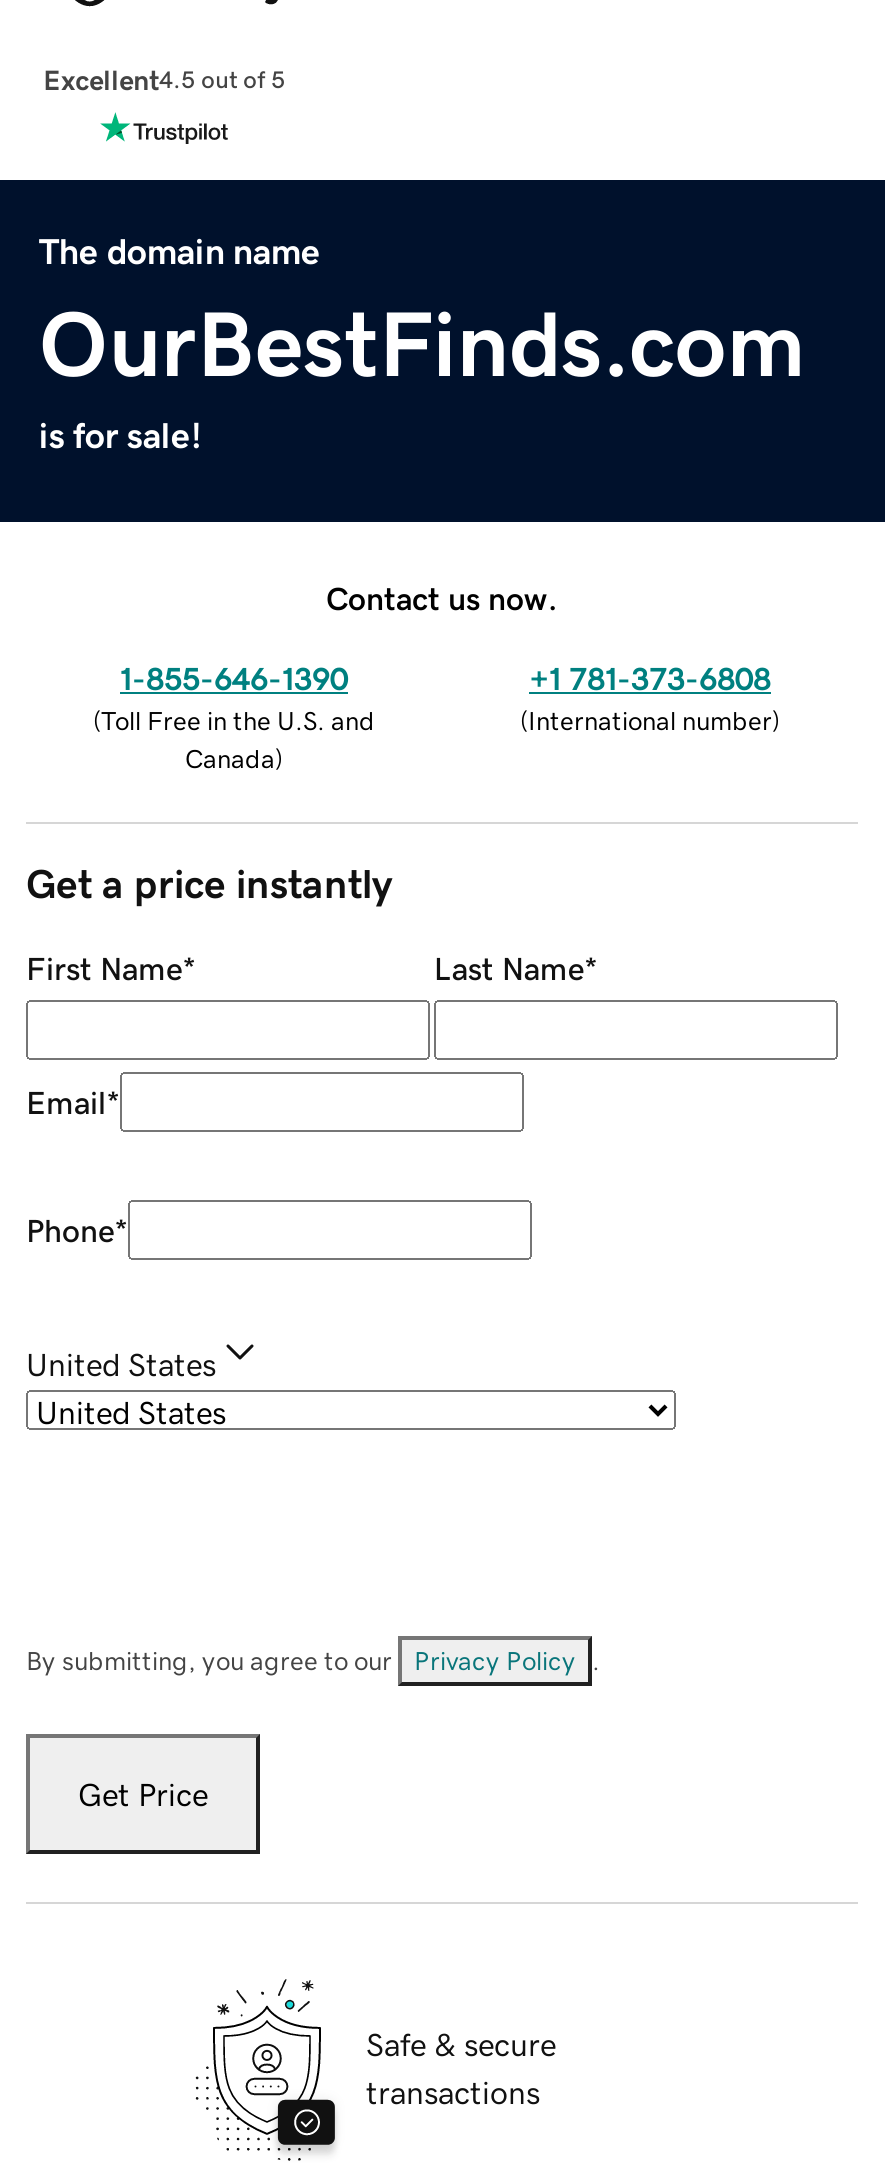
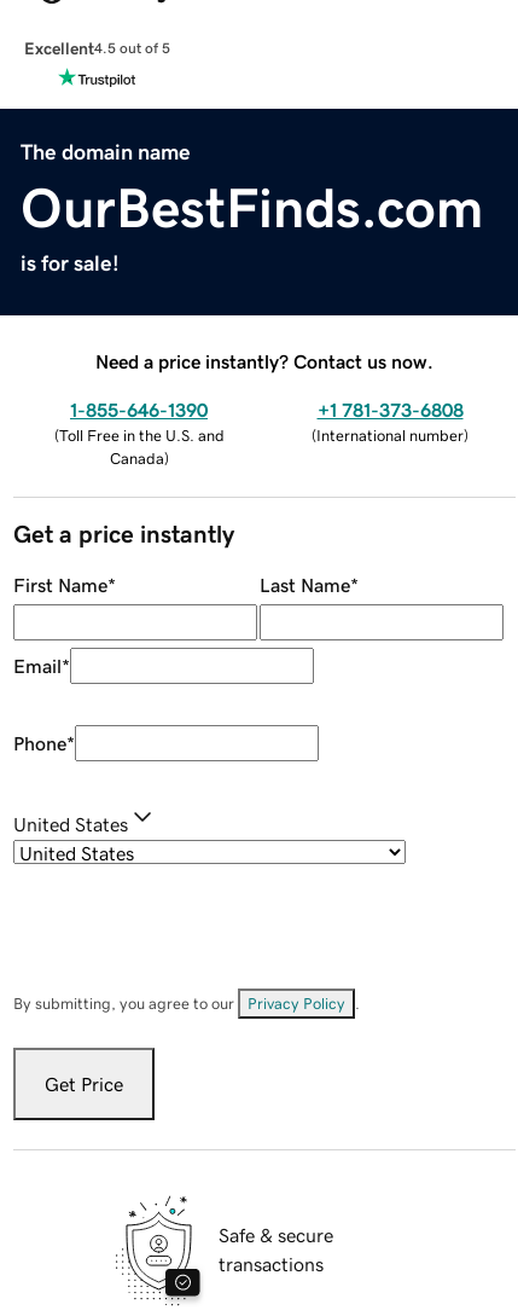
- Contact us now.
+ Need a price instantly? Contact us now.
